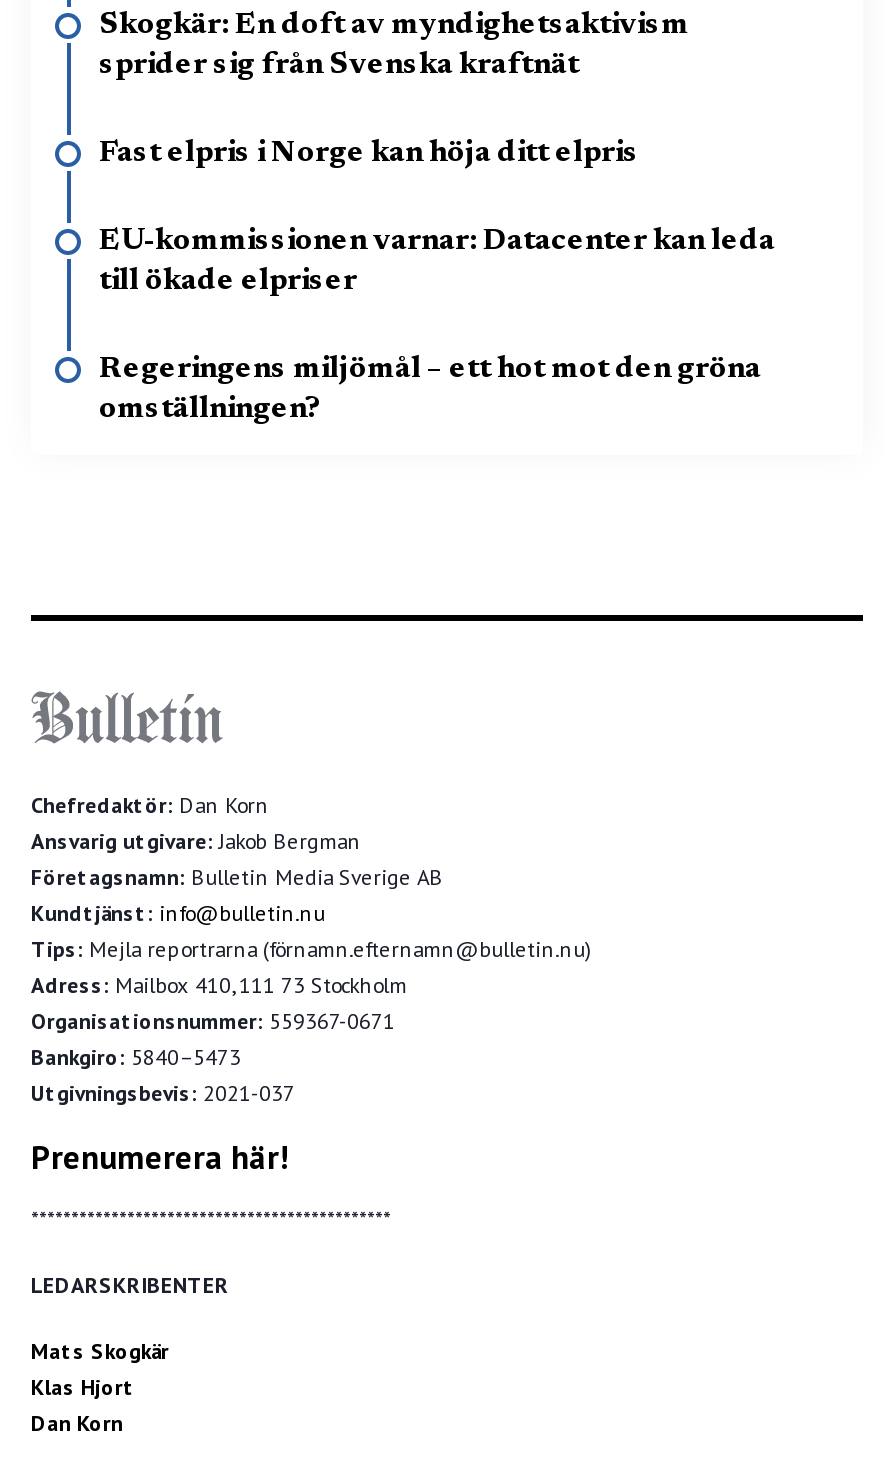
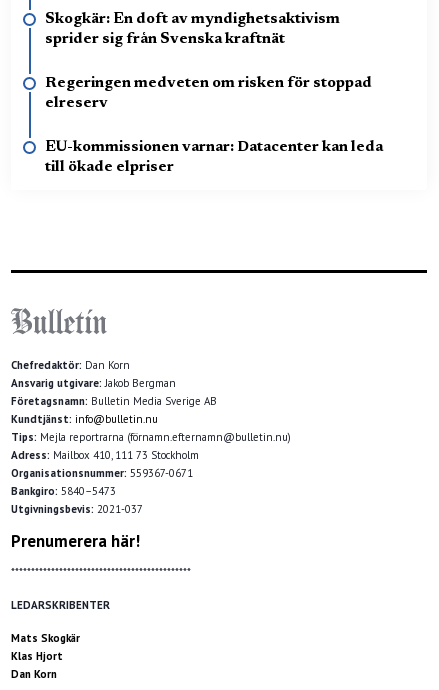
- Fast elpris i Norge kan höja ditt elpris
+ Regeringen medveten om risken för stoppad
+ elreserv

moved down: EU-kommissionen varnar: Datacenter kan leda | till ökade elpriser

- Regeringens miljömål – ett hot mot den gröna
- omställningen?
